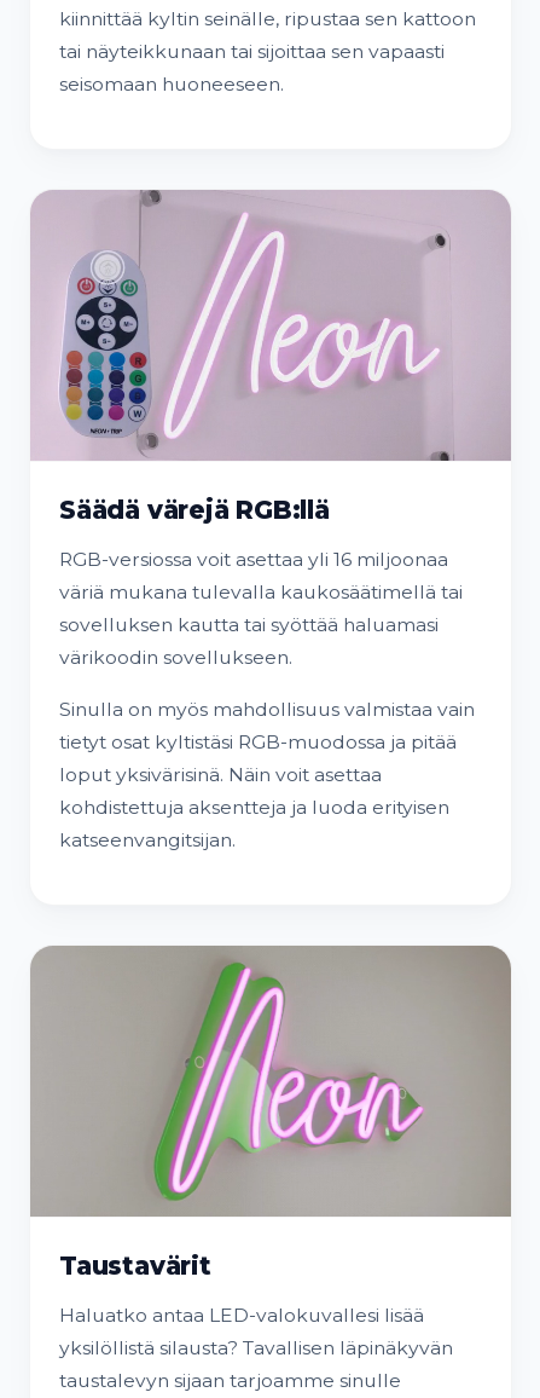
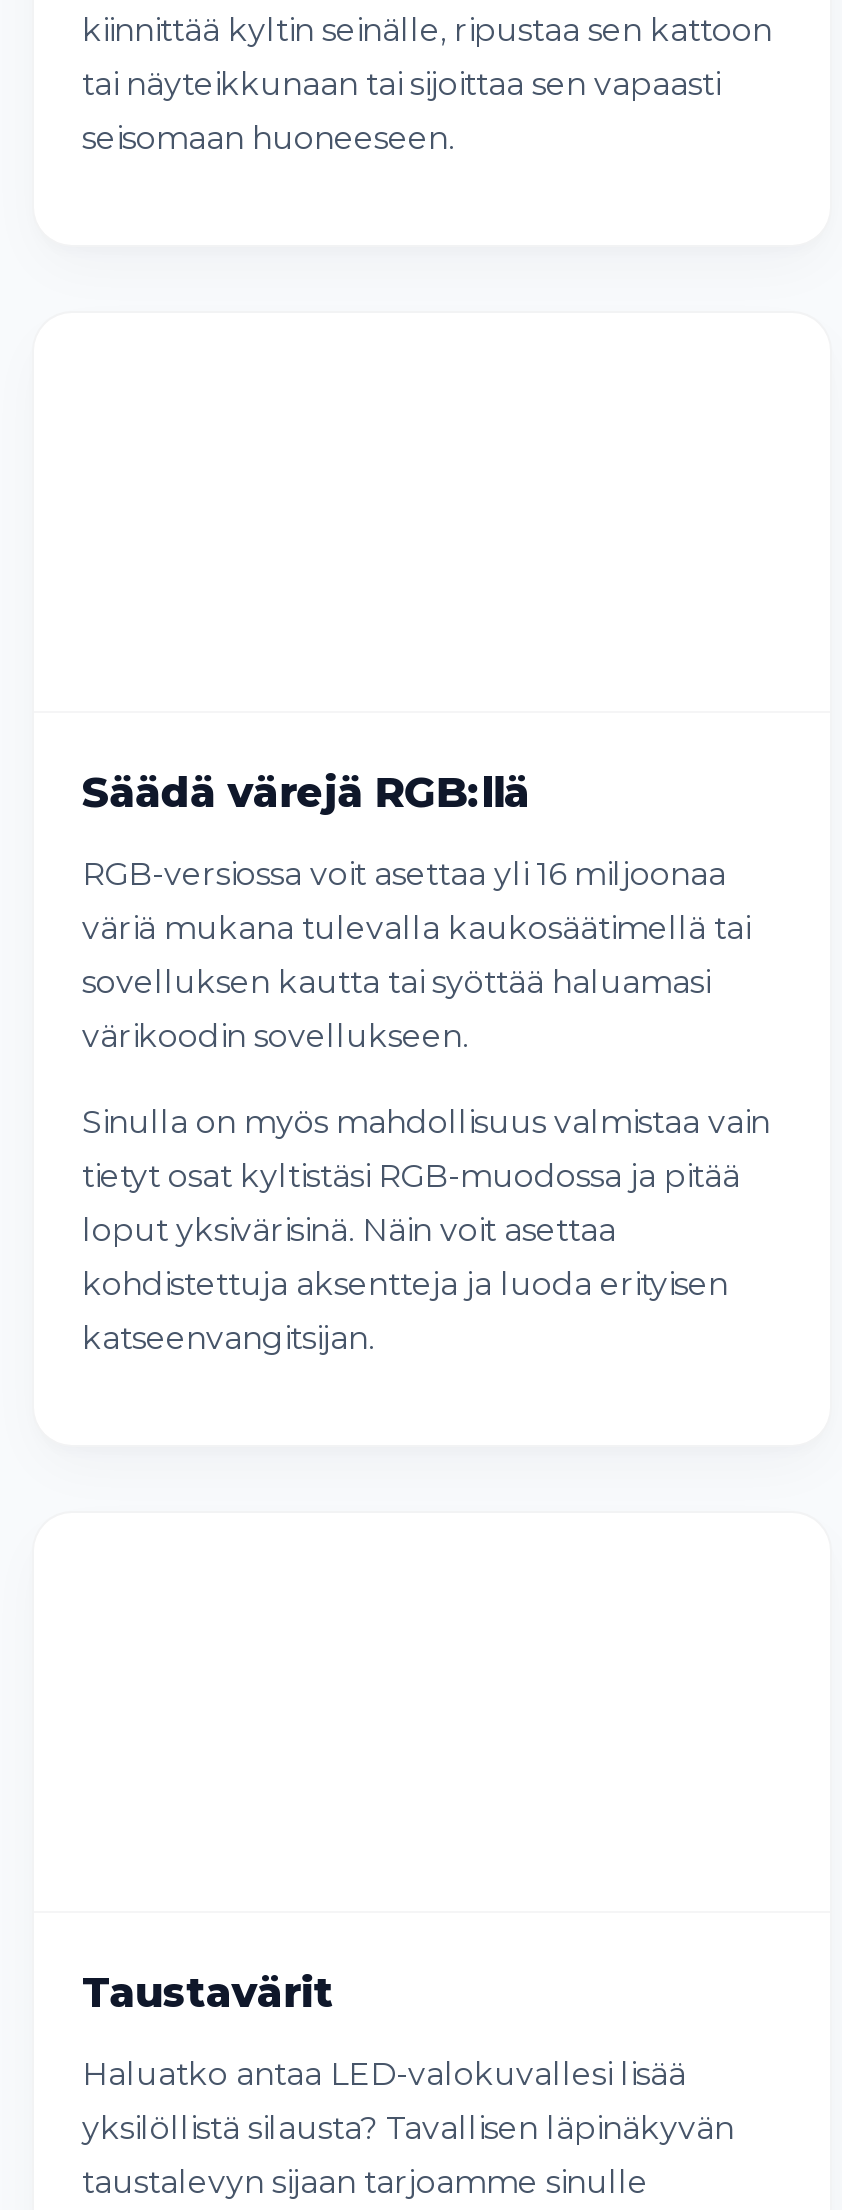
- [image]

- [image]
